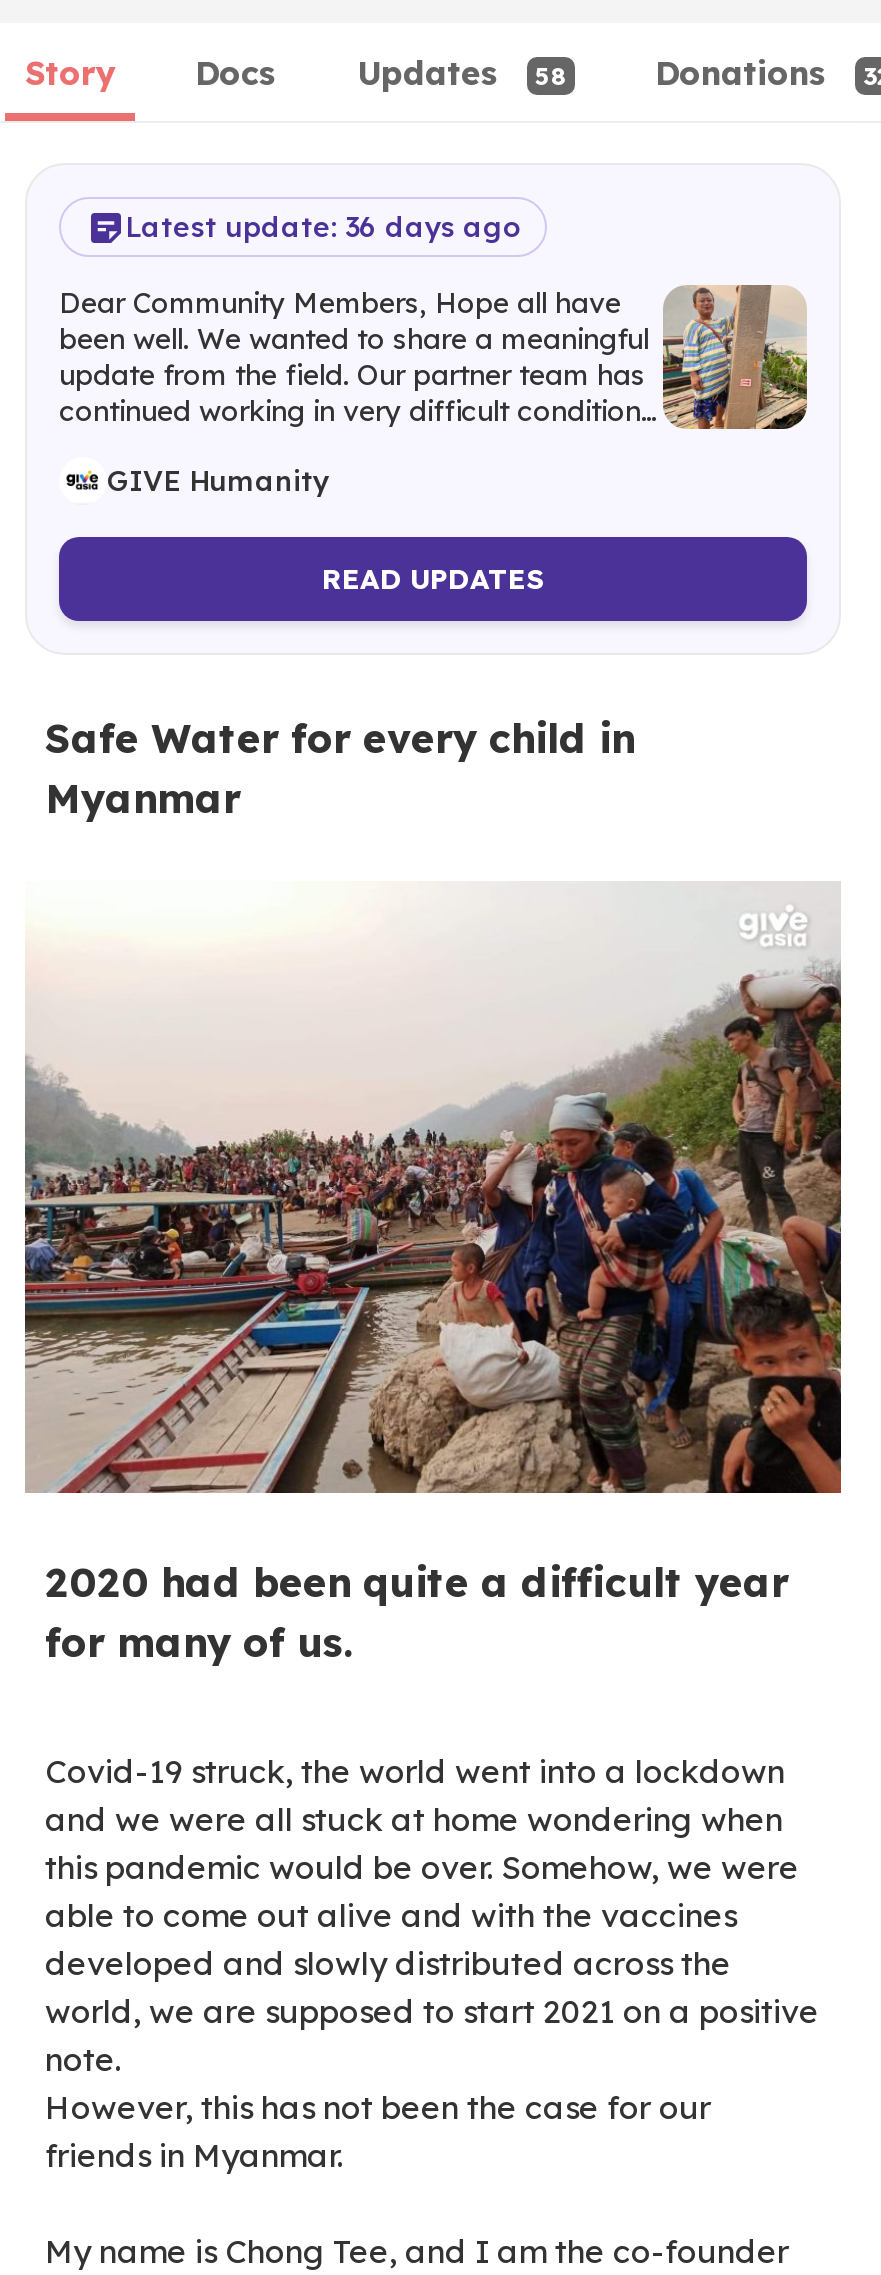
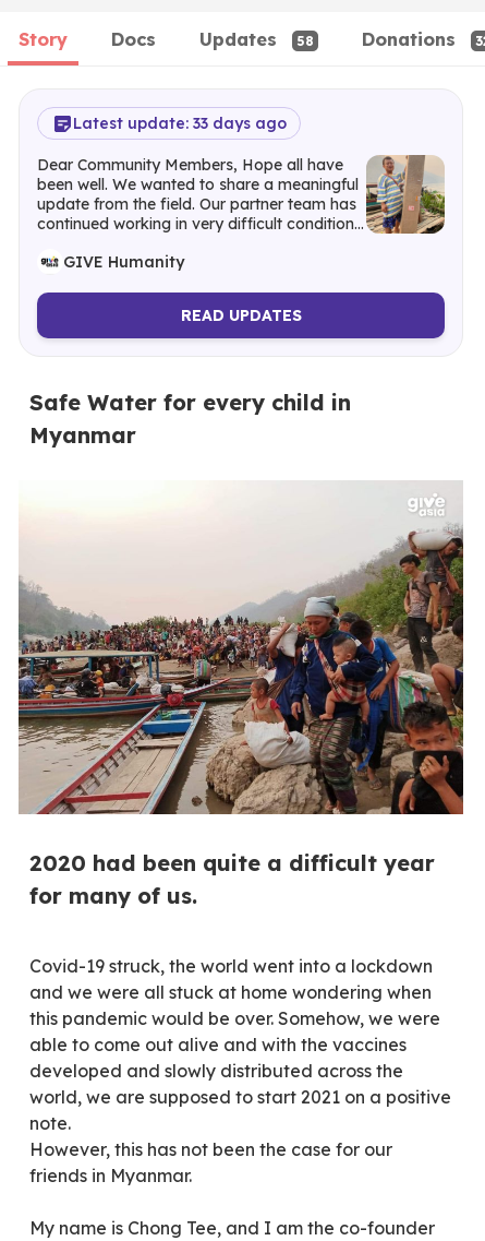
- Latest update: 36 days ago
+ Latest update: 33 days ago
